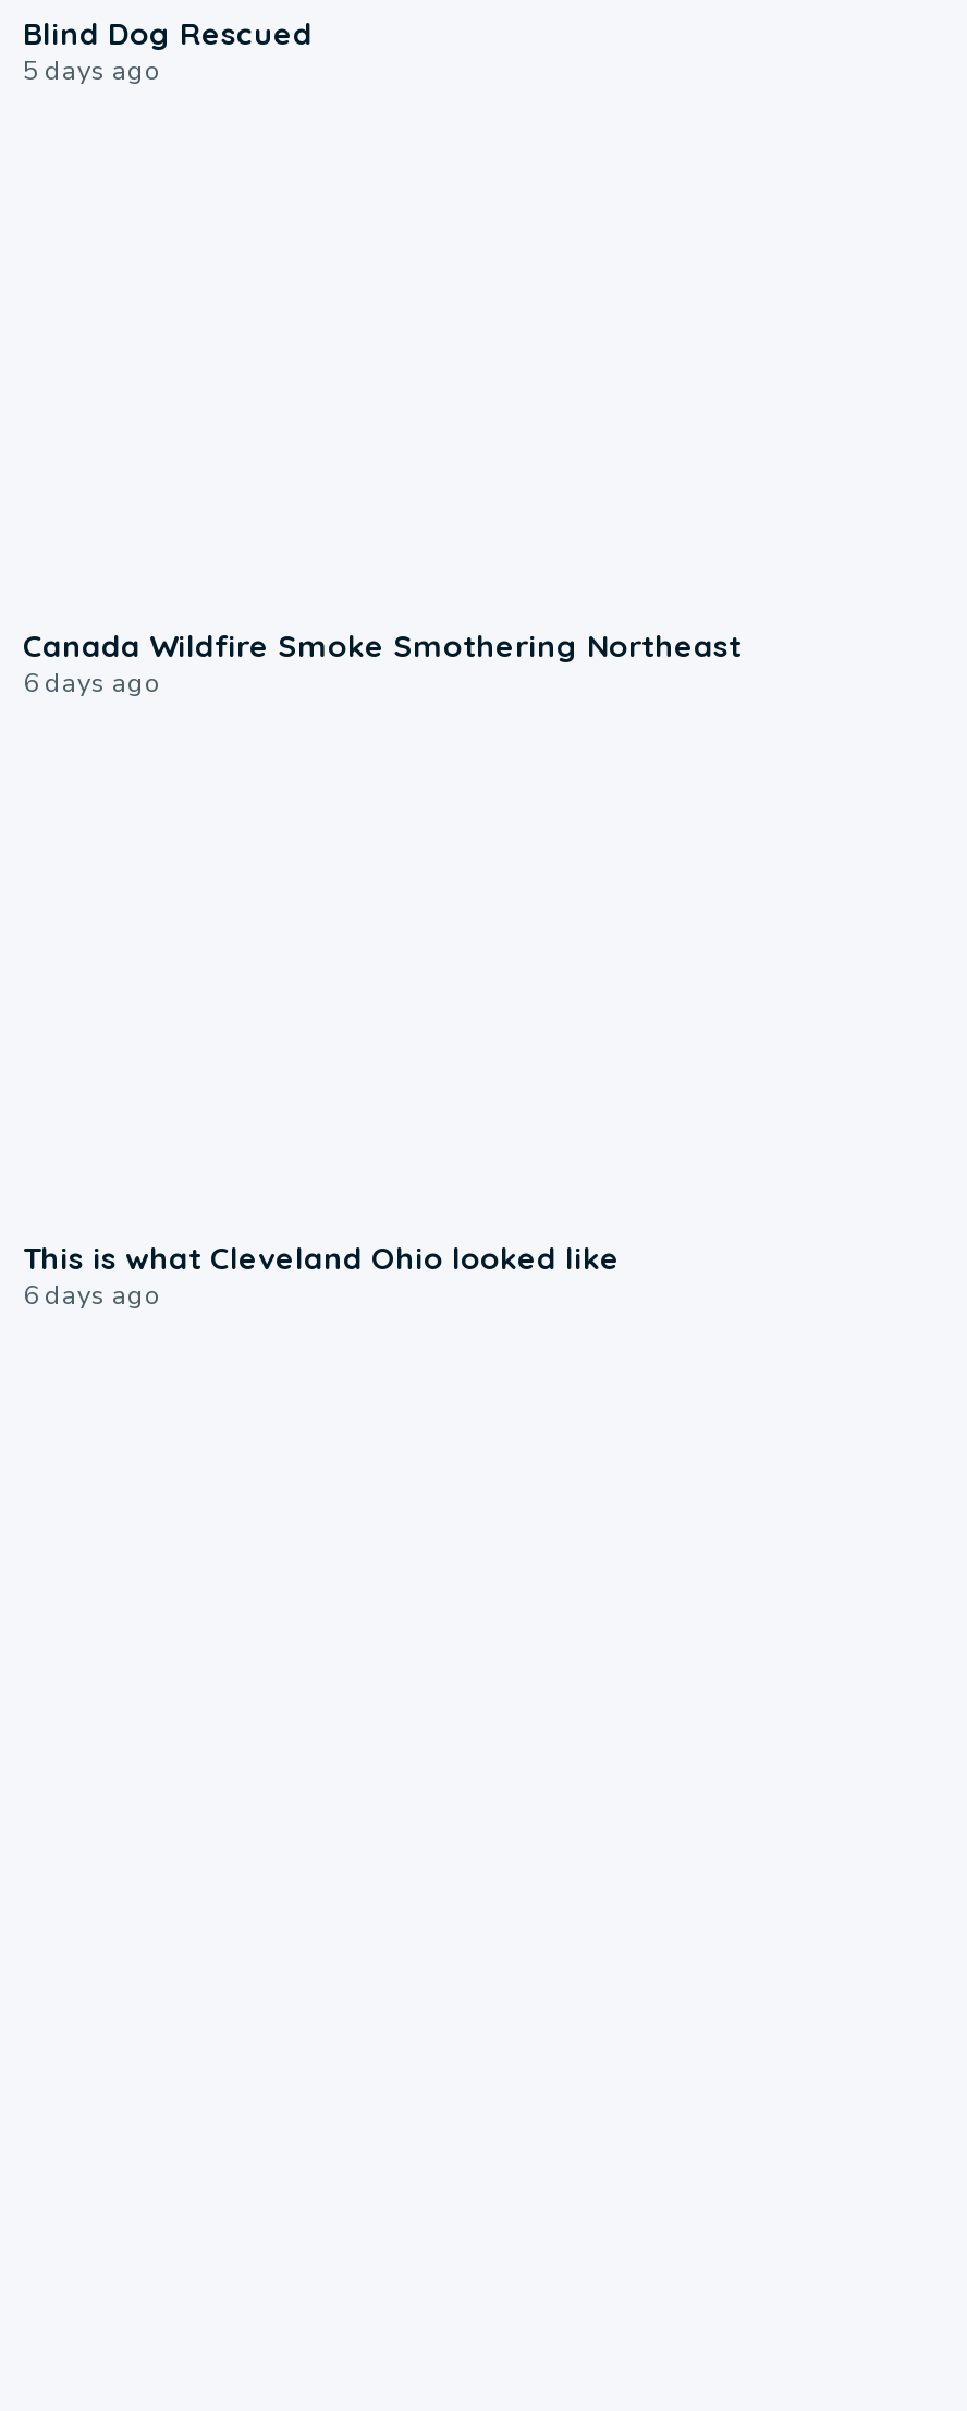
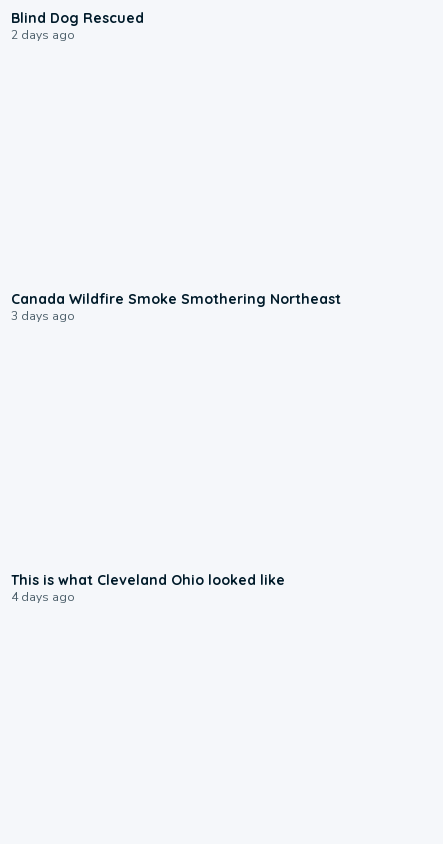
- 5 days ago
+ 2 days ago

- 6 days ago
+ 3 days ago

- 6 days ago
+ 4 days ago
